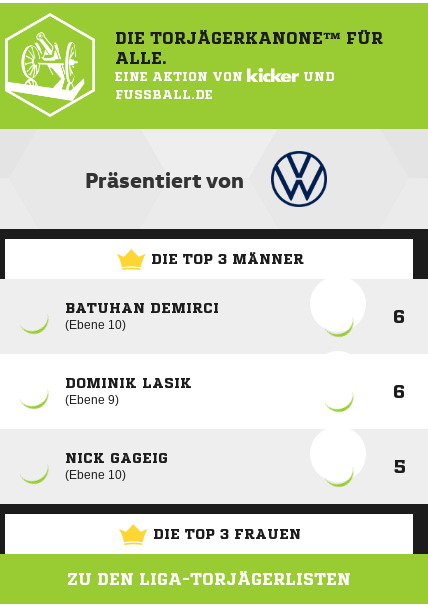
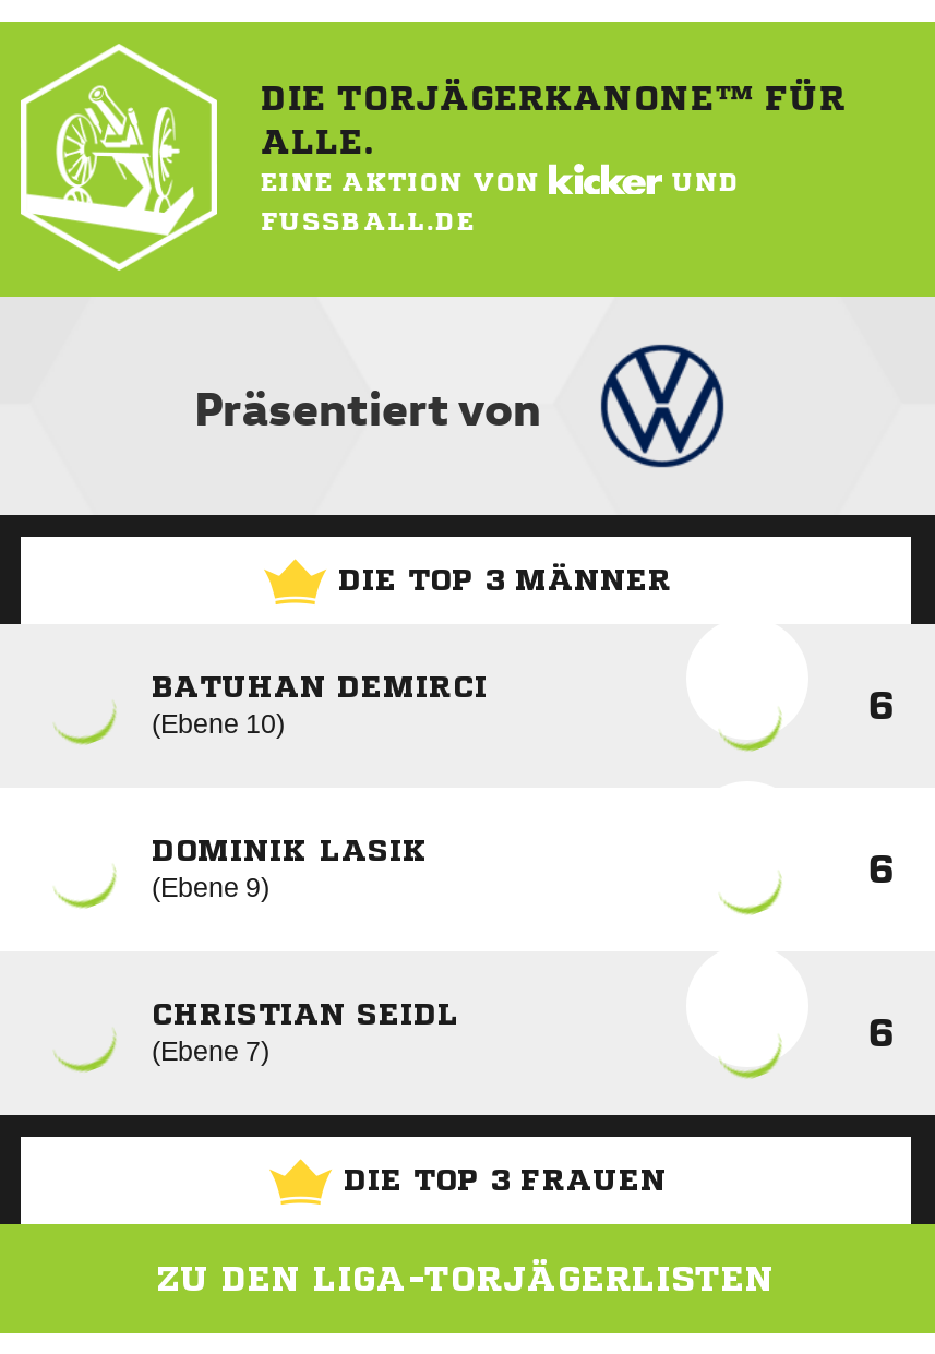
- NICK GAGEIG
- Ebene 10
- 5
+ CHRISTIAN SEIDL
+ Ebene 7
+ 6
